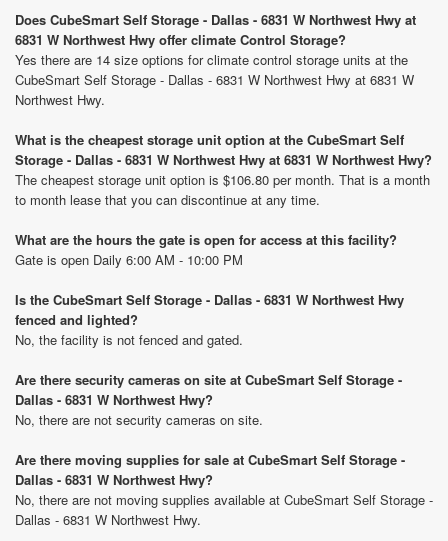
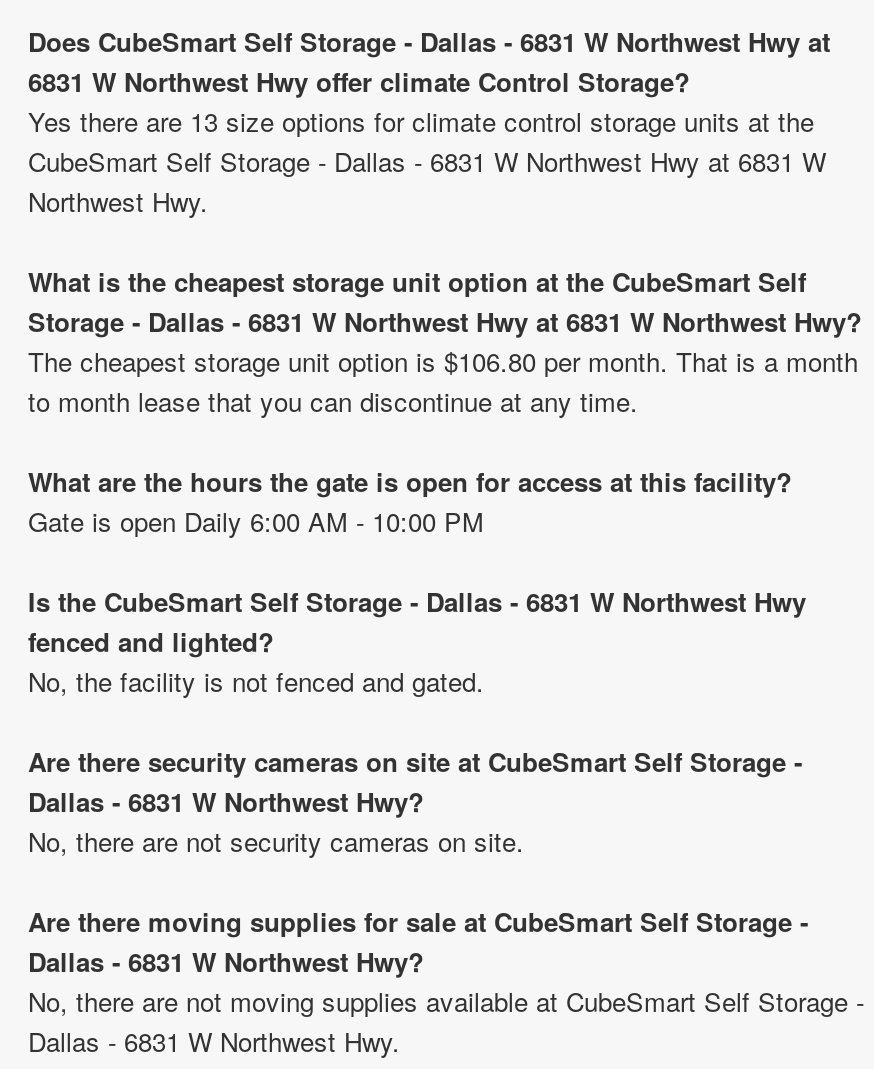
- Yes there are 14 size options for climate control storage units at the
+ Yes there are 13 size options for climate control storage units at the
